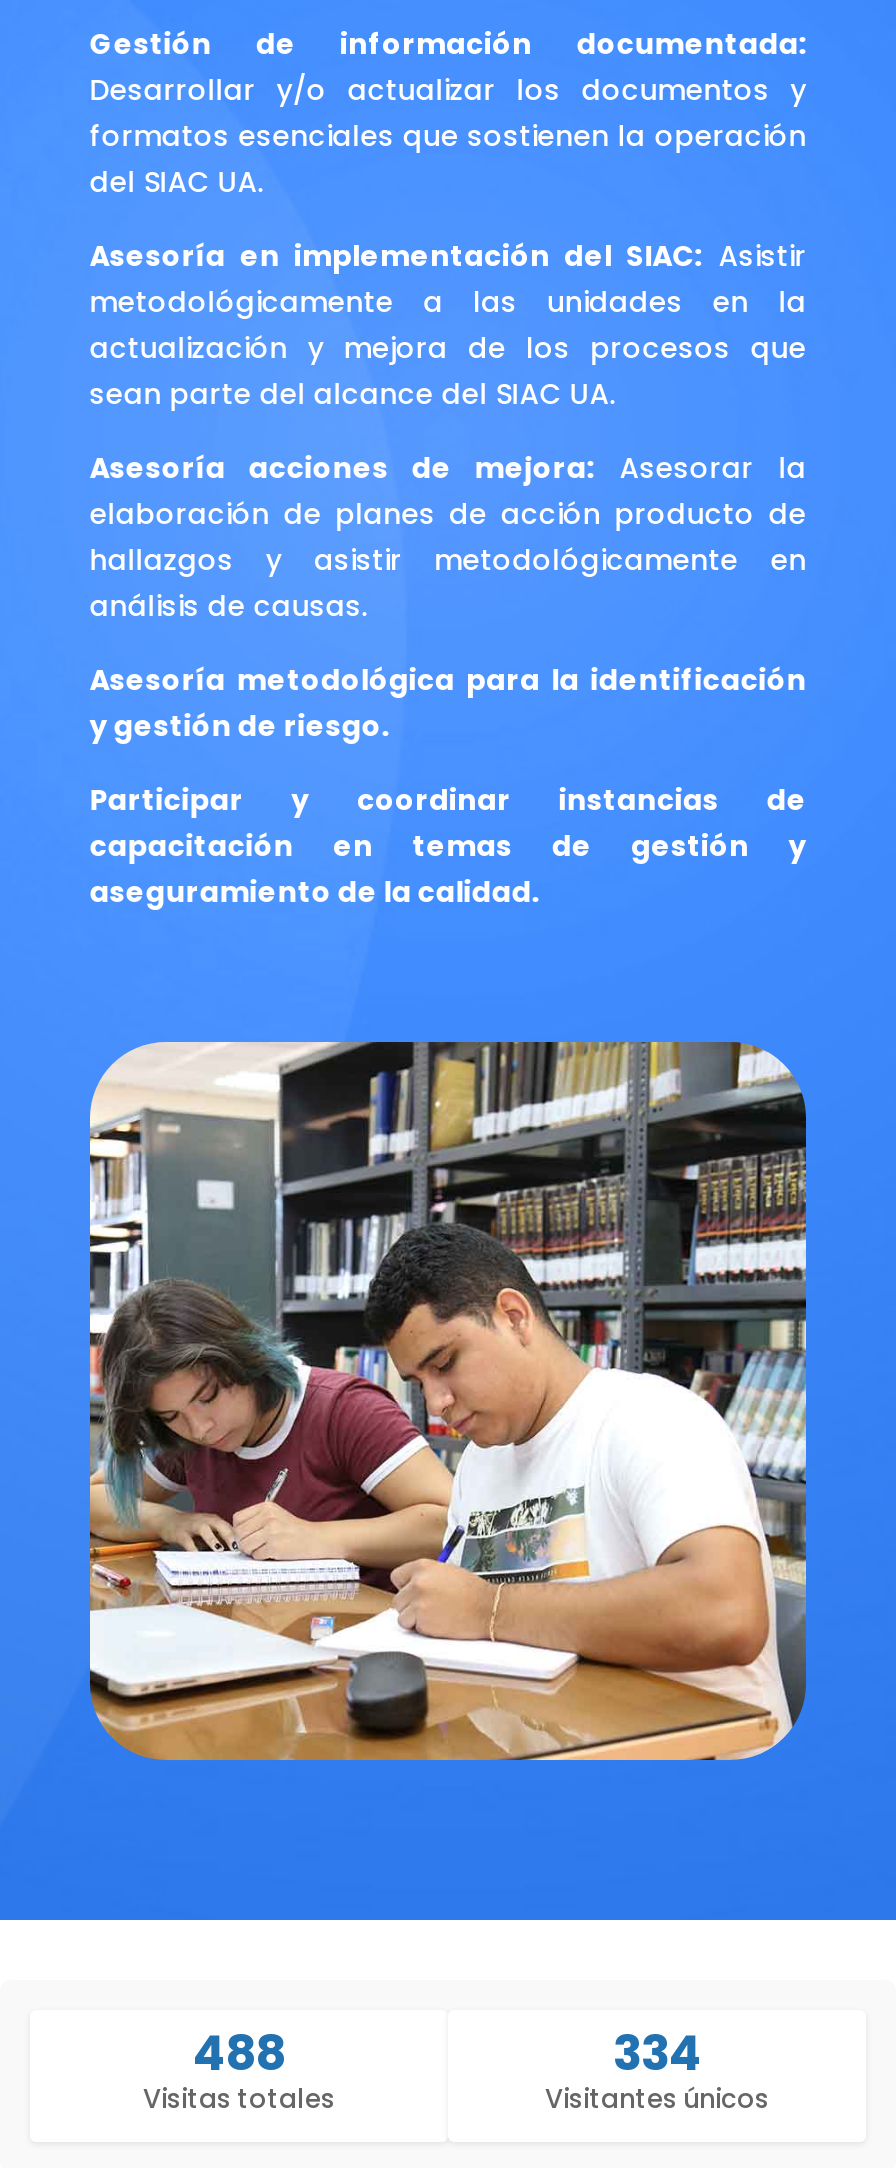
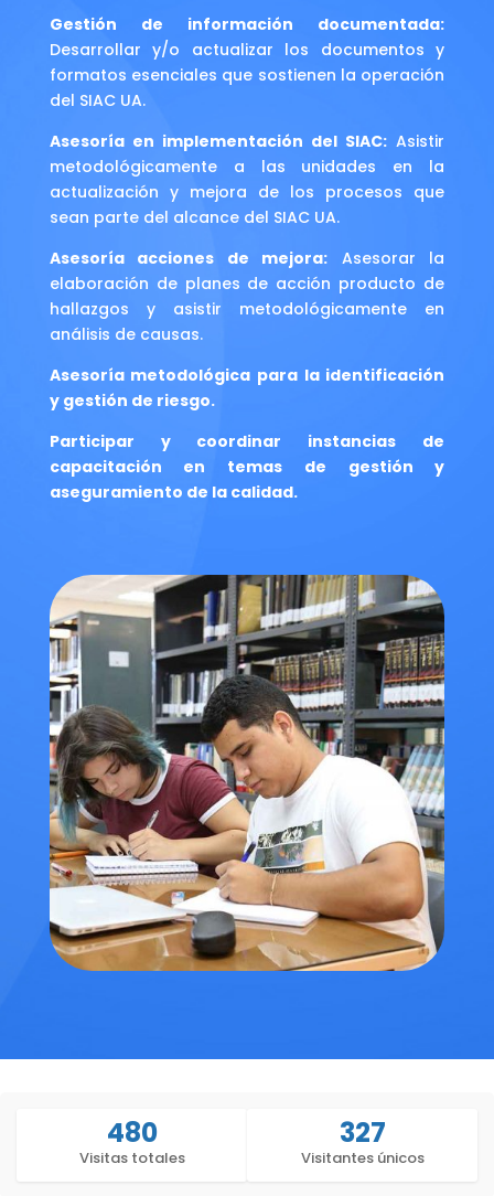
- 488
+ 480

- 334
+ 327
